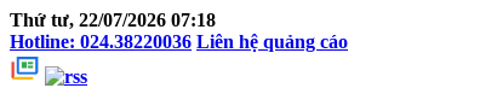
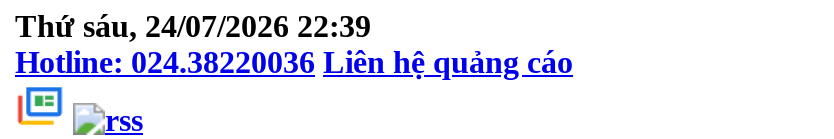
- Thứ tư, 22/07/2026 07:18
+ Thứ sáu, 24/07/2026 22:39
